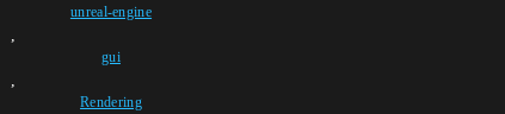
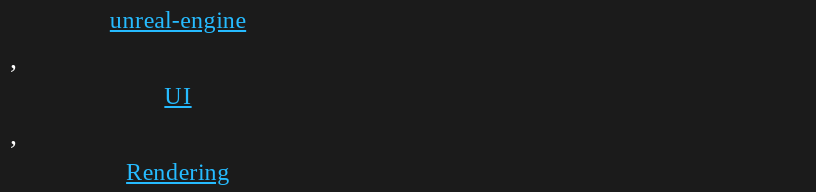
- gui
+ UI
